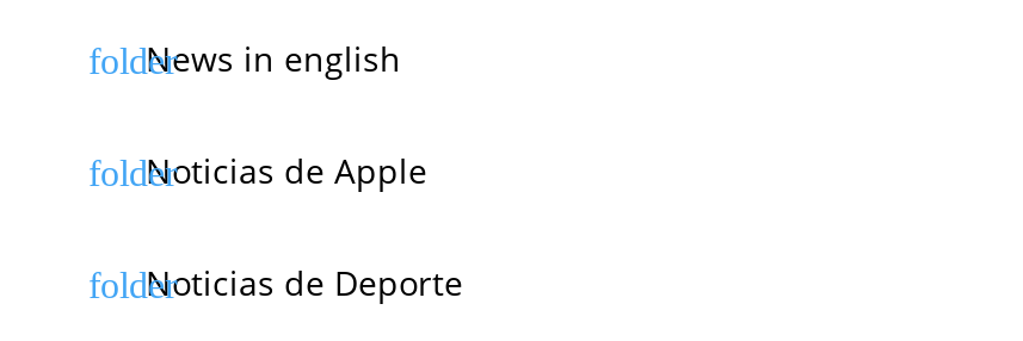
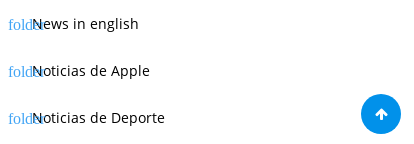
+ [image]
